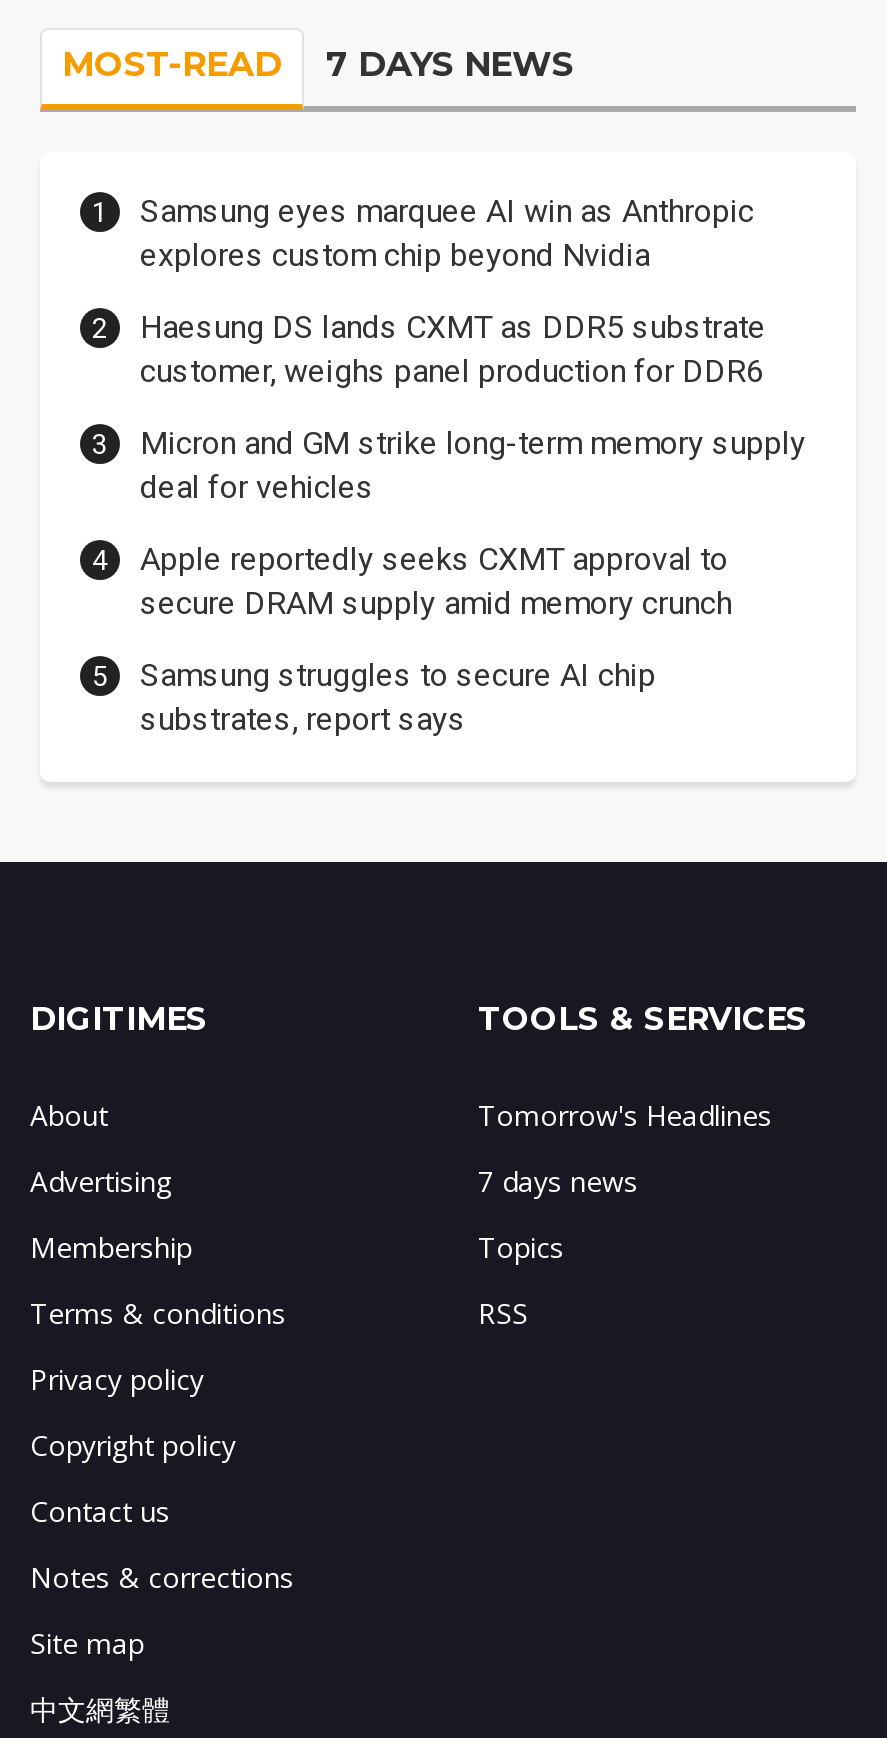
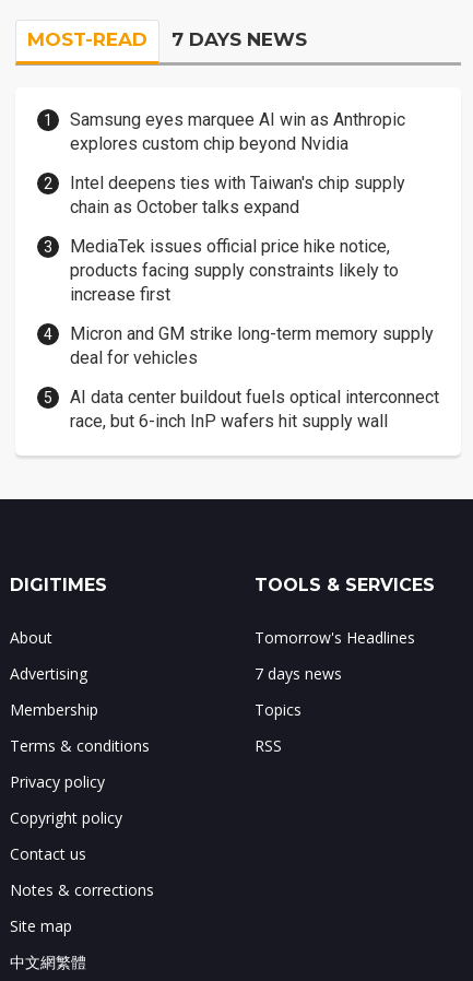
- Haesung DS lands CXMT as DDR5 substrate
- customer, weighs panel production for DDR6
+ Intel deepens ties with Taiwan's chip supply
+ chain as October talks expand
+ MediaTek issues official price hike notice,
+ products facing supply constraints likely to
+ increase first

moved down: Micron and GM strike long-term memory supply | deal for vehicles

- Apple reportedly seeks CXMT approval to
- secure DRAM supply amid memory crunch
- Samsung struggles to secure AI chip
- substrates, report says
+ AI data center buildout fuels optical interconnect
+ race, but 6-inch InP wafers hit supply wall
